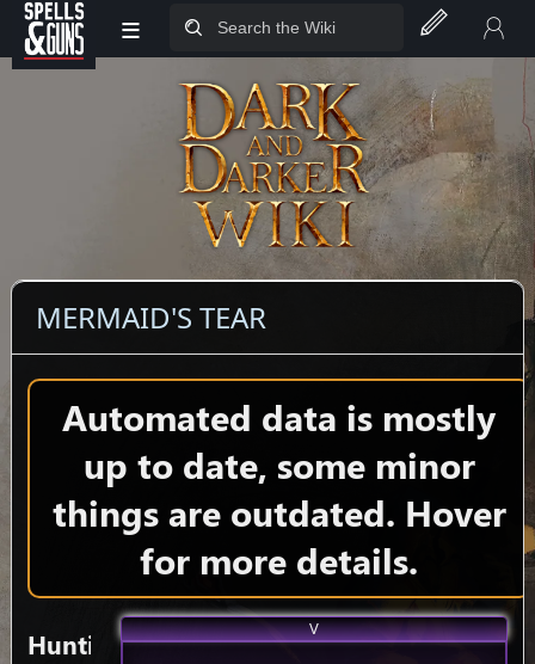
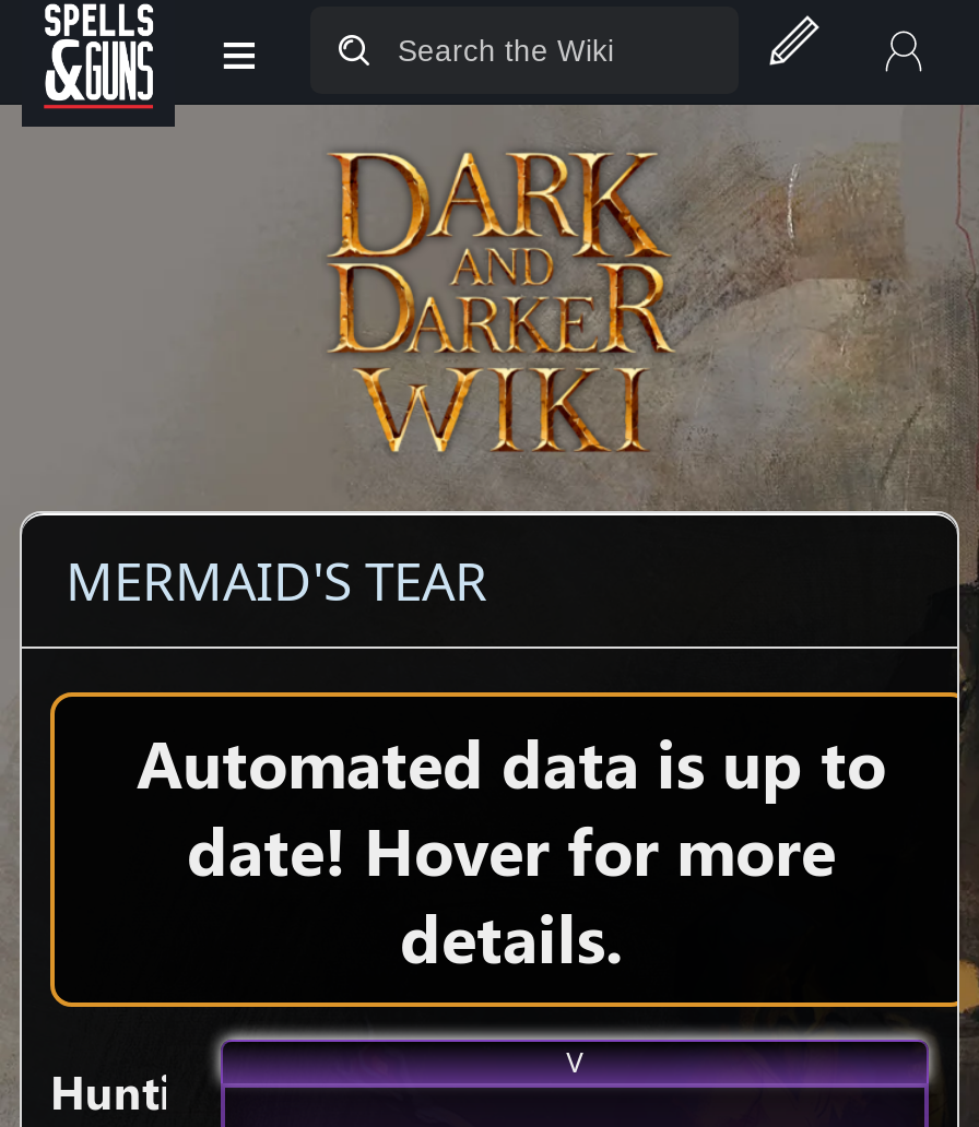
- Automated data is mostly
- up to date, some minor
- things are outdated. Hover
- for more details.
+ Automated data is up to
+ date! Hover for more
+ details.
